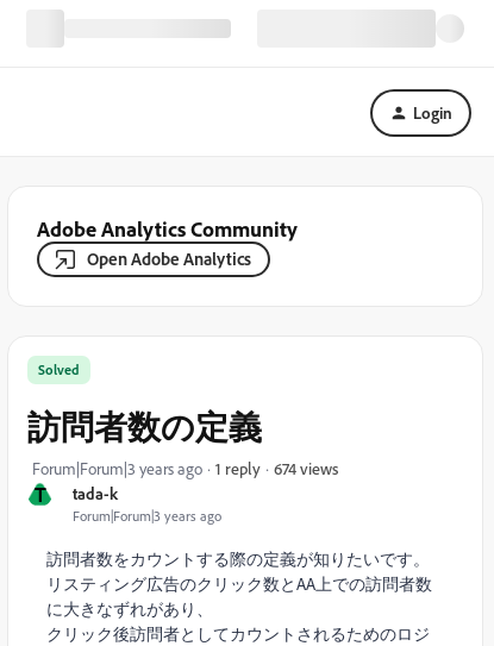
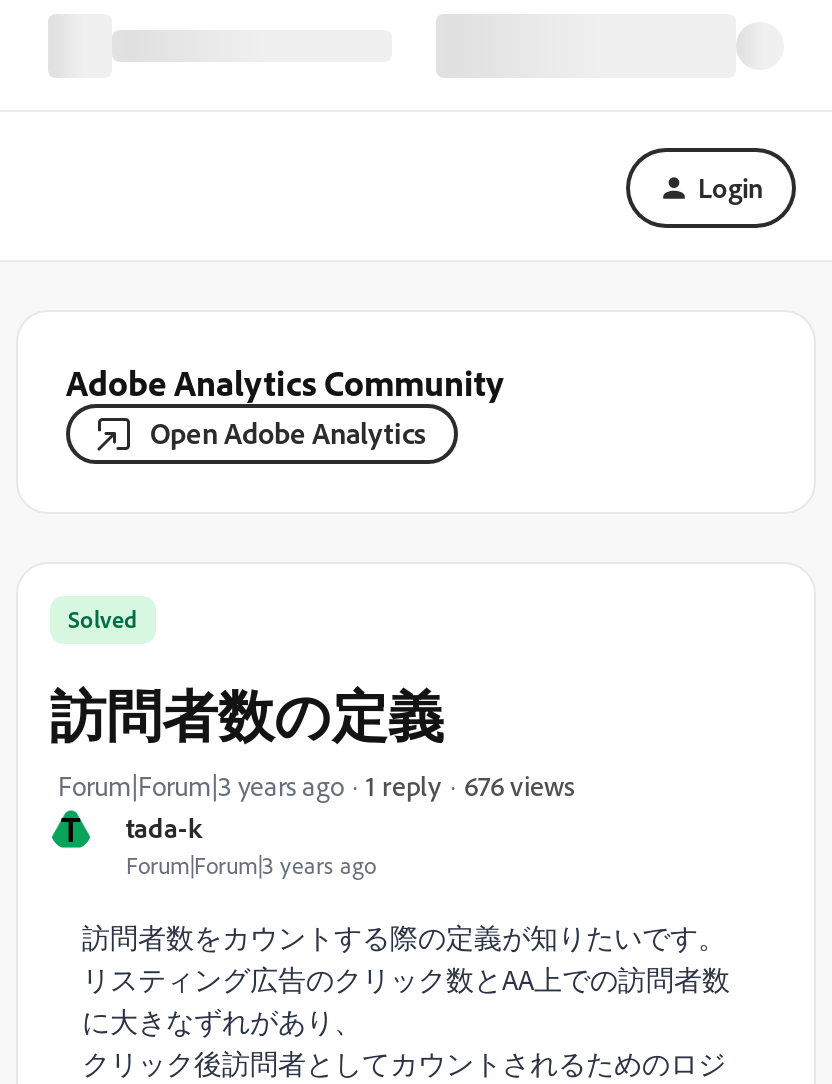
- 674 views
+ 676 views
